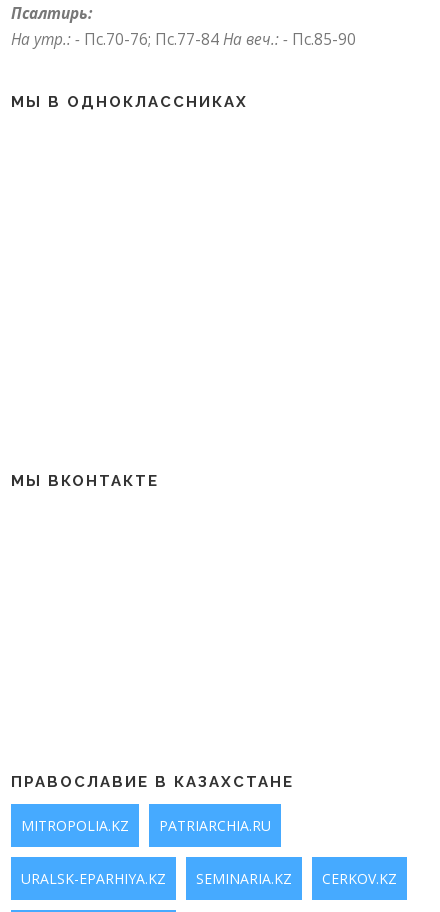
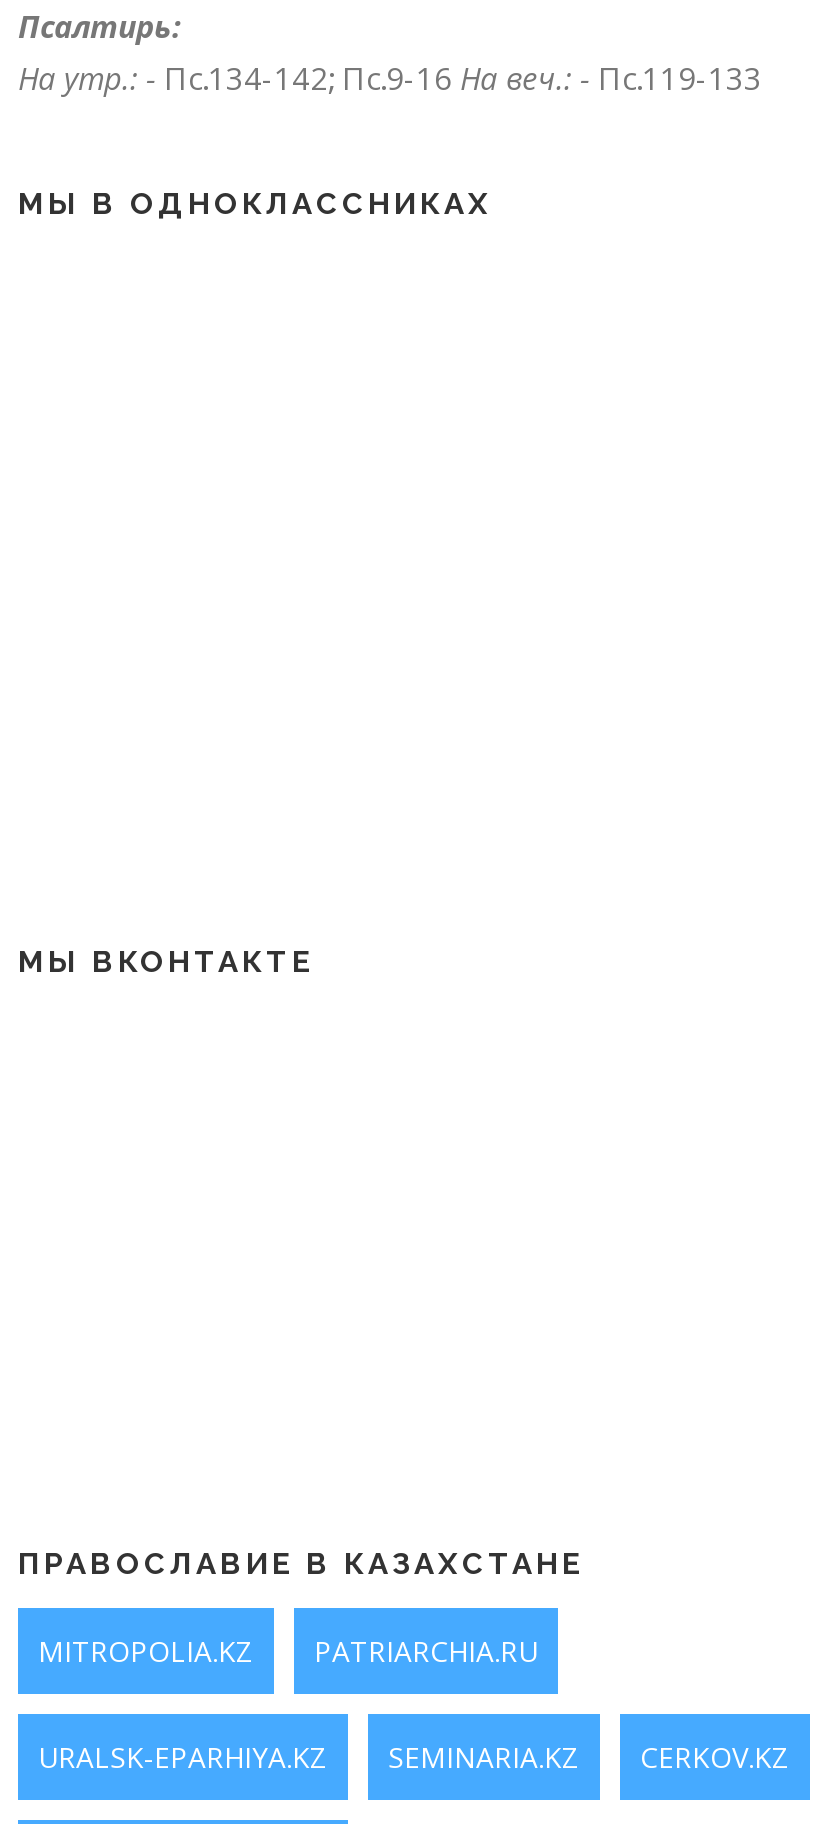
- На утр.: - Пс.70-76; Пс.77-84 На веч.: - Пс.85-90
+ На утр.: - Пс.134-142; Пс.9-16 На веч.: - Пс.119-133
